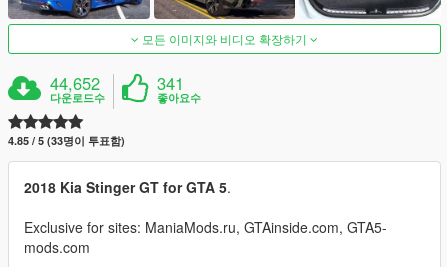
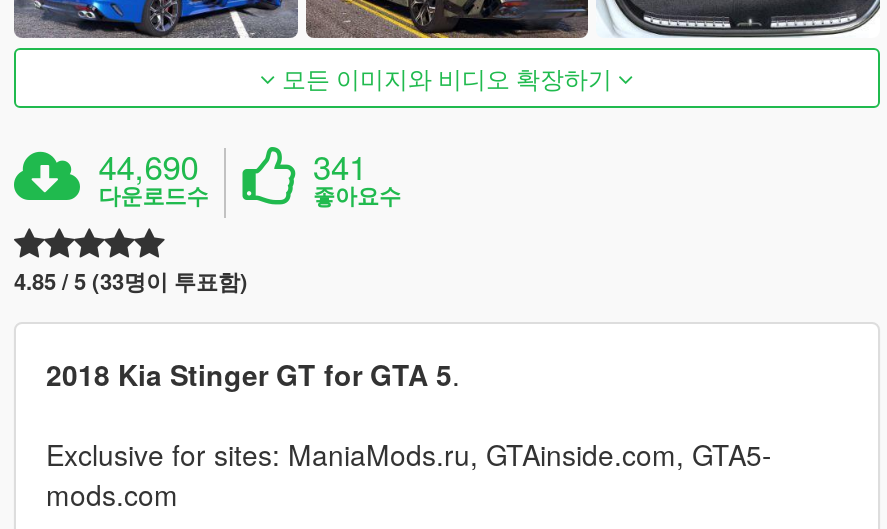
- 44,652
+ 44,690
